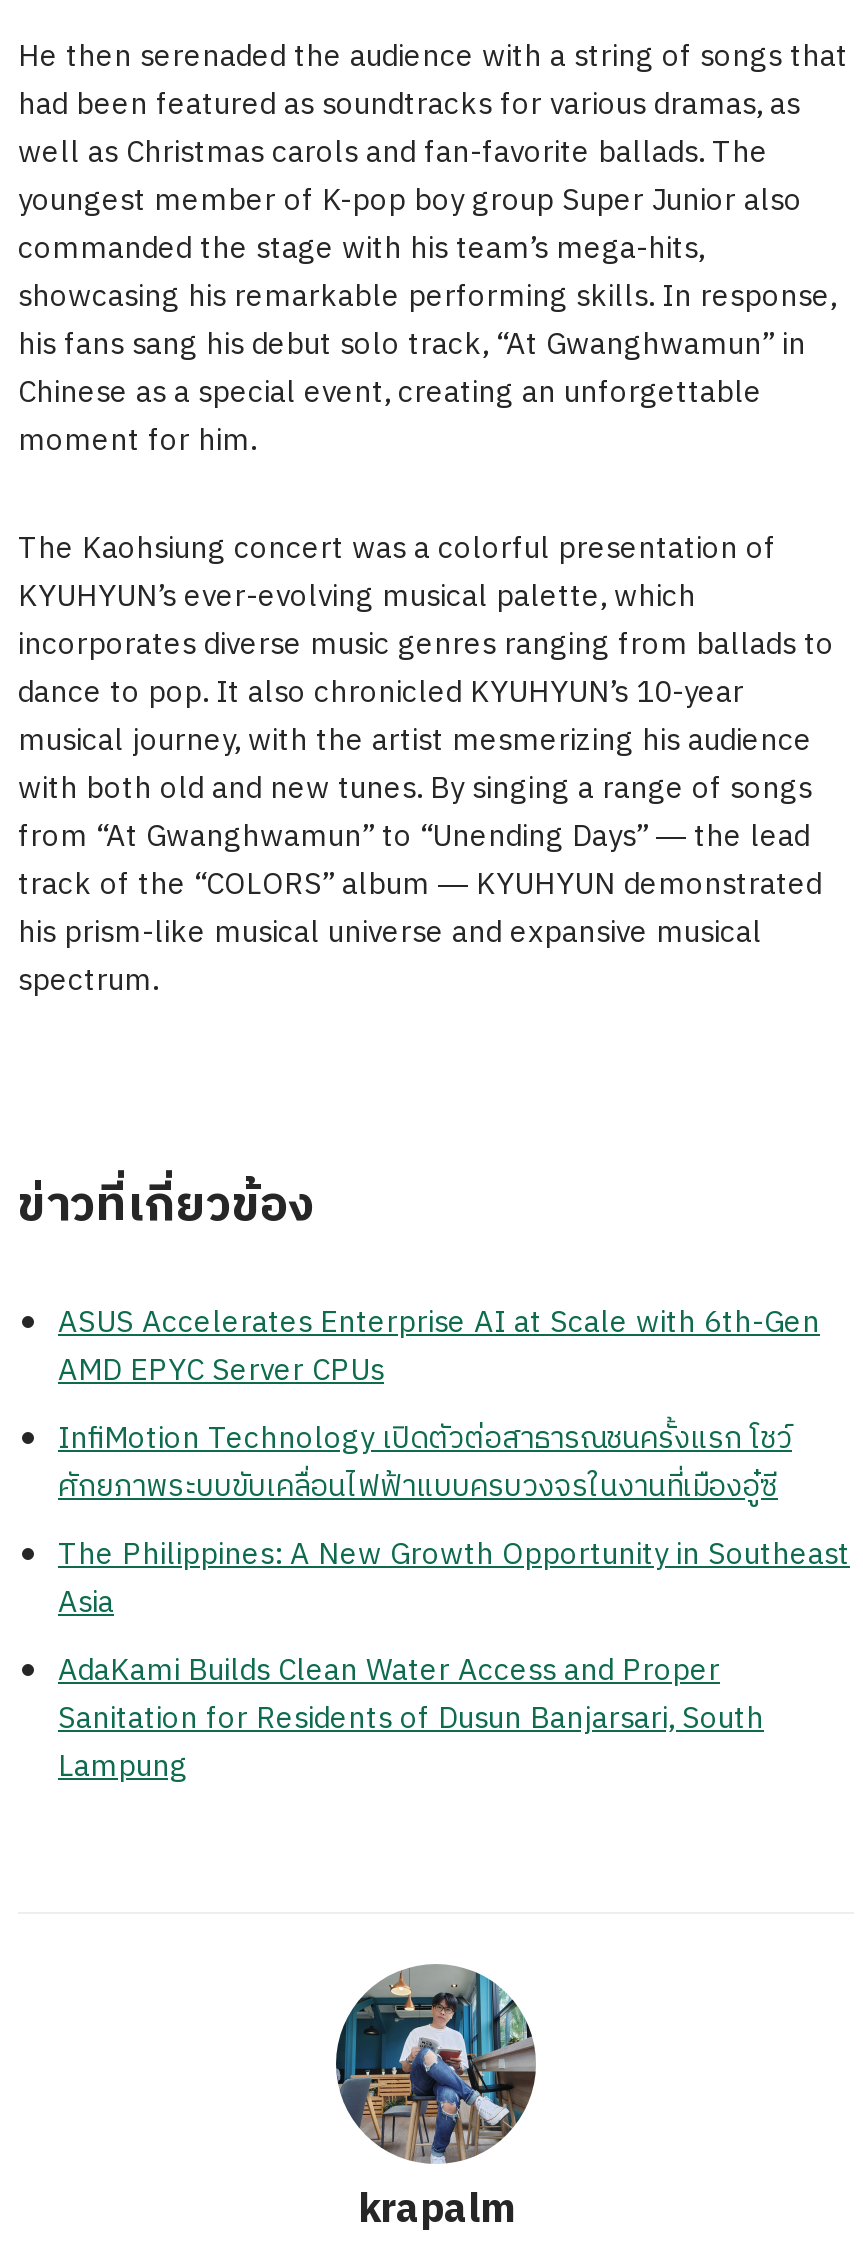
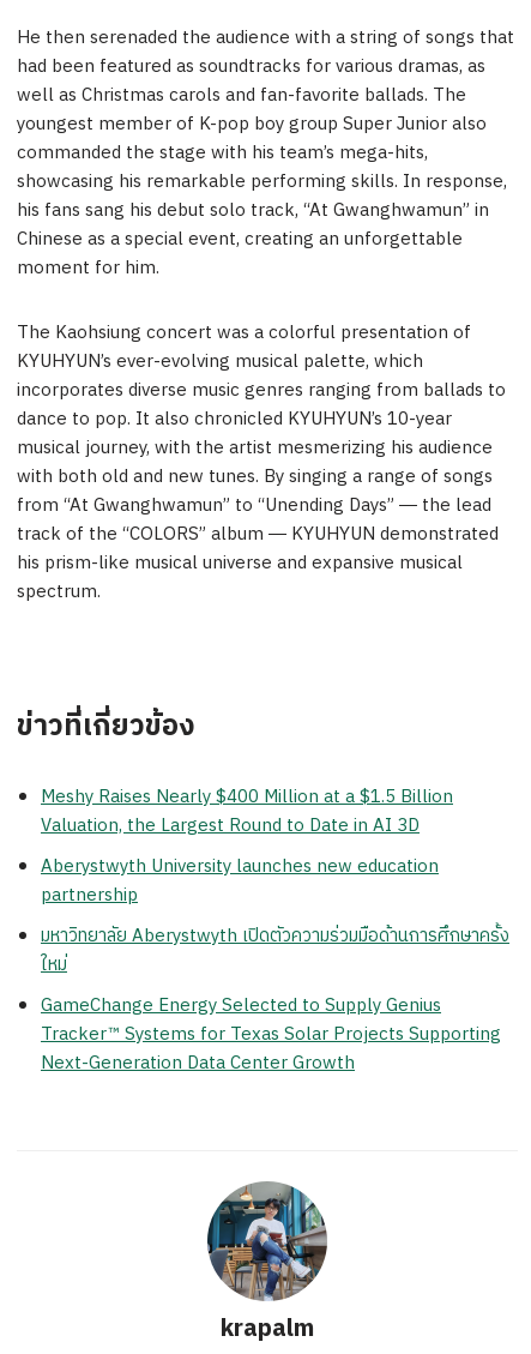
- ASUS Accelerates Enterprise AI at Scale with 6th-Gen
- AMD EPYC Server CPUs
- InfiMotion Technology เปิดตัวต่อสาธารณชนครั้งแรก โชว์
- ศักยภาพระบบขับเคลื่อนไฟฟ้าแบบครบวงจรในงานที่เมืองอู๋ซี
- The Philippines: A New Growth Opportunity in Southeast
- Asia
- AdaKami Builds Clean Water Access and Proper
- Sanitation for Residents of Dusun Banjarsari, South
- Lampung
+ Meshy Raises Nearly $400 Million at a $1.5 Billion
+ Valuation, the Largest Round to Date in AI 3D
+ Aberystwyth University launches new education
+ partnership
+ มหาวิทยาลัย Aberystwyth เปิดตัวความร่วมมือด้านการศึกษาครั้ง
+ ใหม่
+ GameChange Energy Selected to Supply Genius
+ Tracker™ Systems for Texas Solar Projects Supporting
+ Next-Generation Data Center Growth
